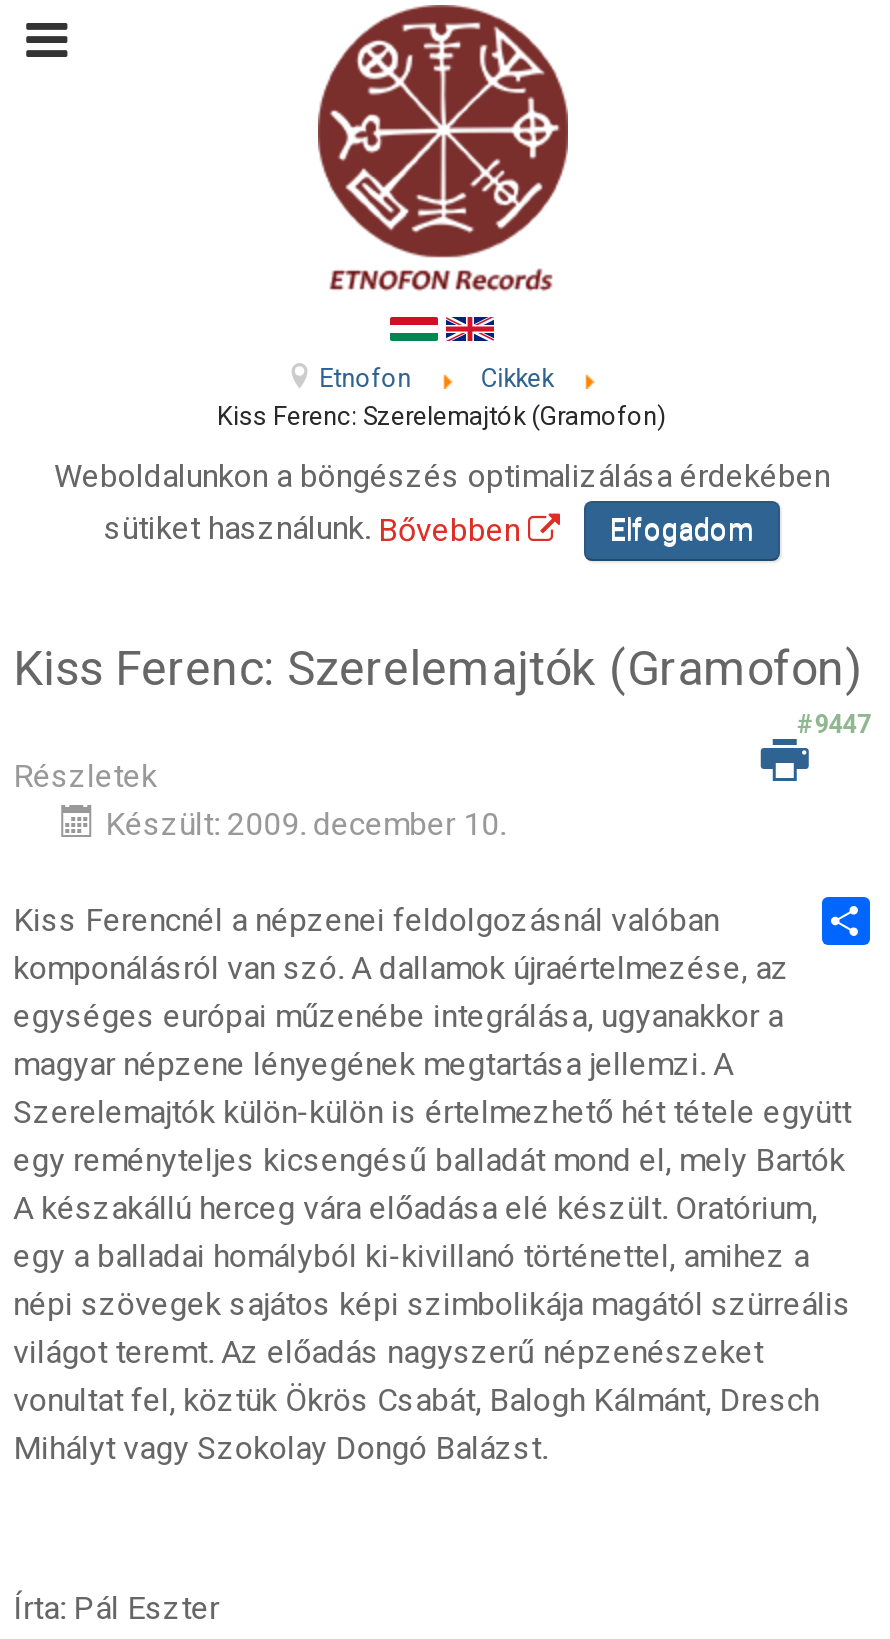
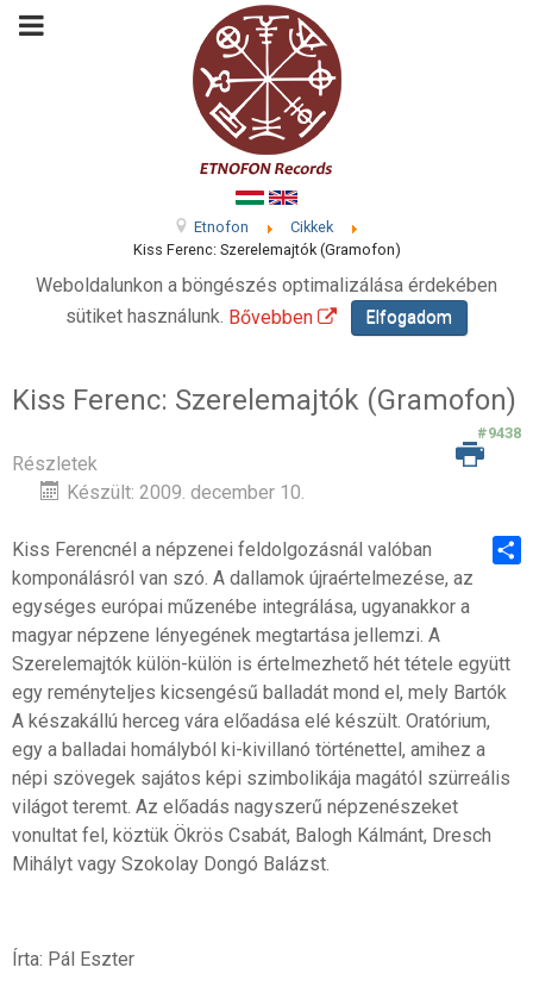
- #9447
+ #9438
